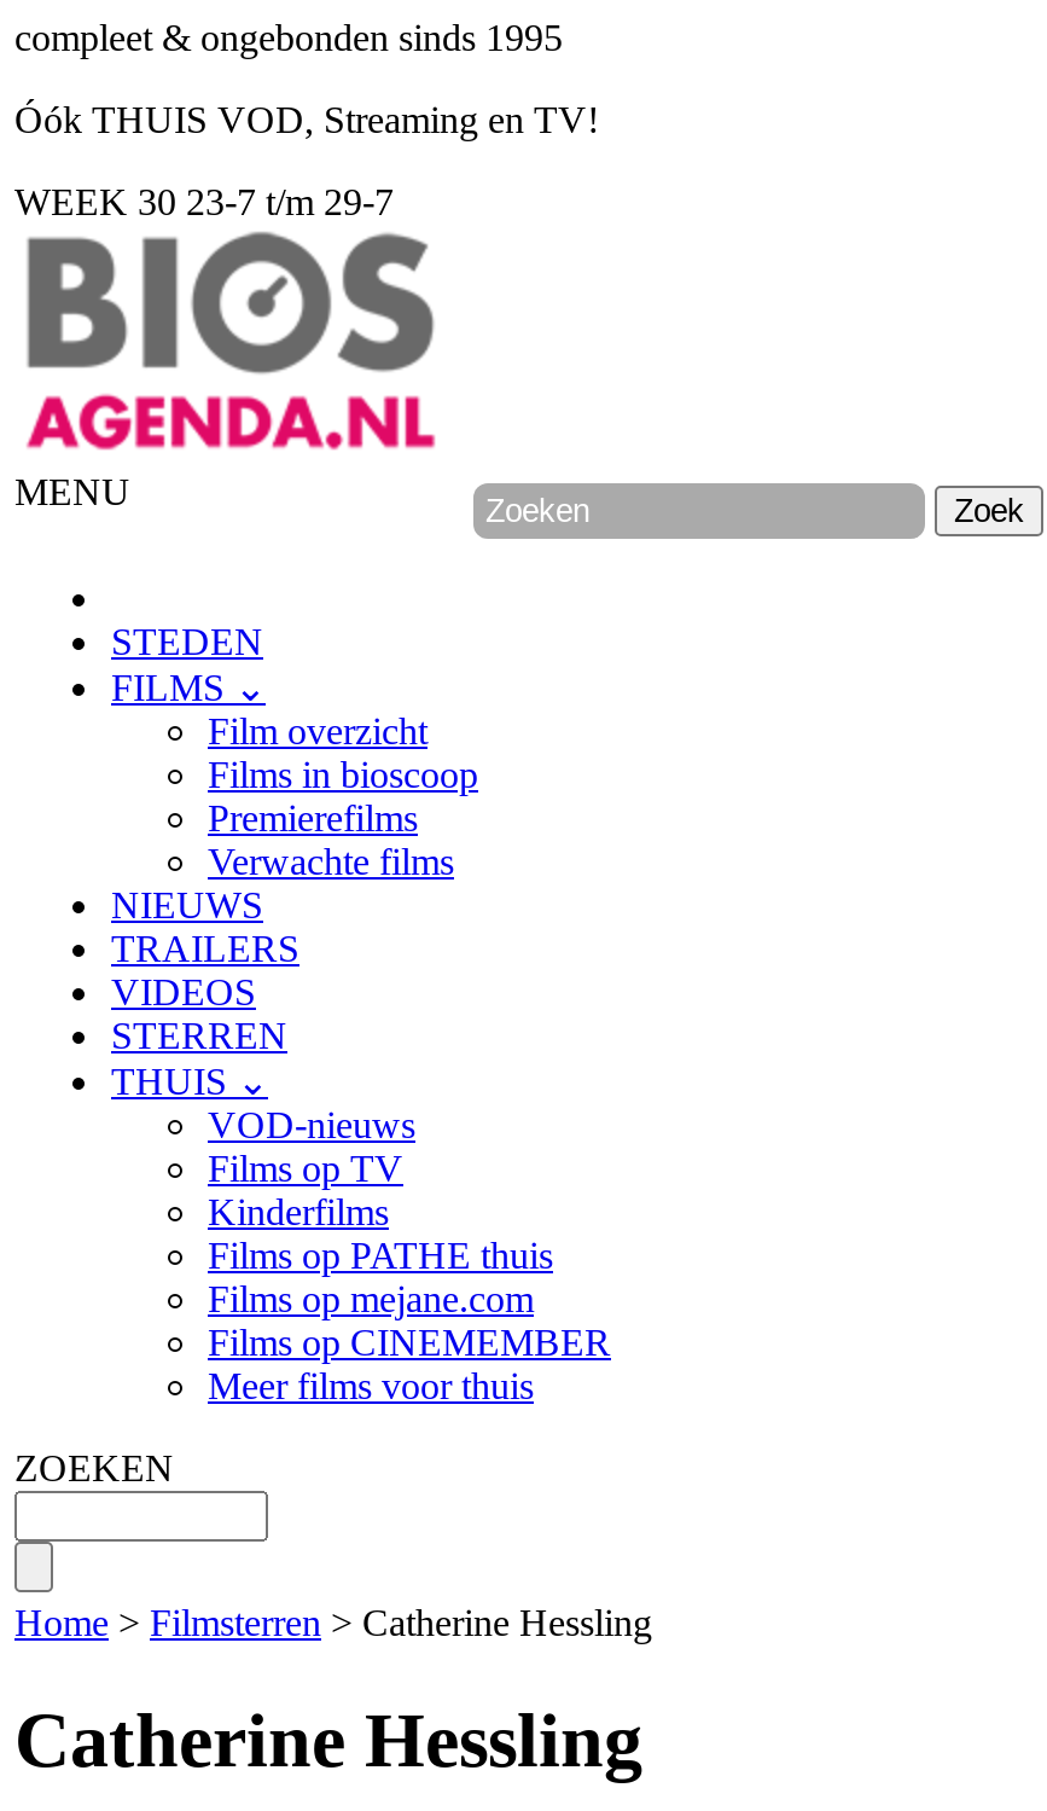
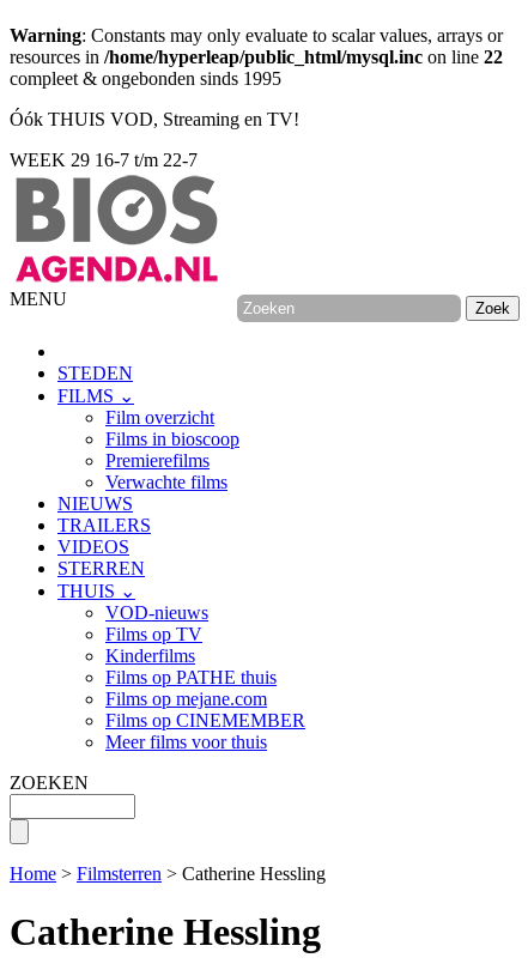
+ Warning: Constants may only evaluate to scalar values, arrays or
+ resources in /home/hyperleap/public_html/mysql.inc on line 22

- WEEK 30 23-7 t/m 29-7
+ WEEK 29 16-7 t/m 22-7
